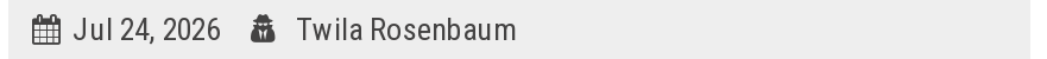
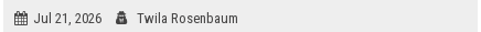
- Jul 24, 2026 Twila Rosenbaum
+ Jul 21, 2026 Twila Rosenbaum
